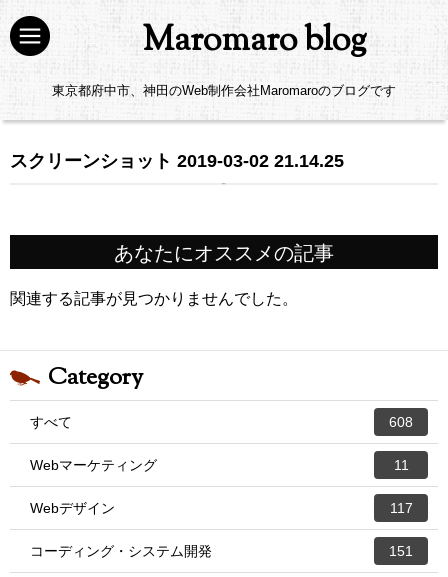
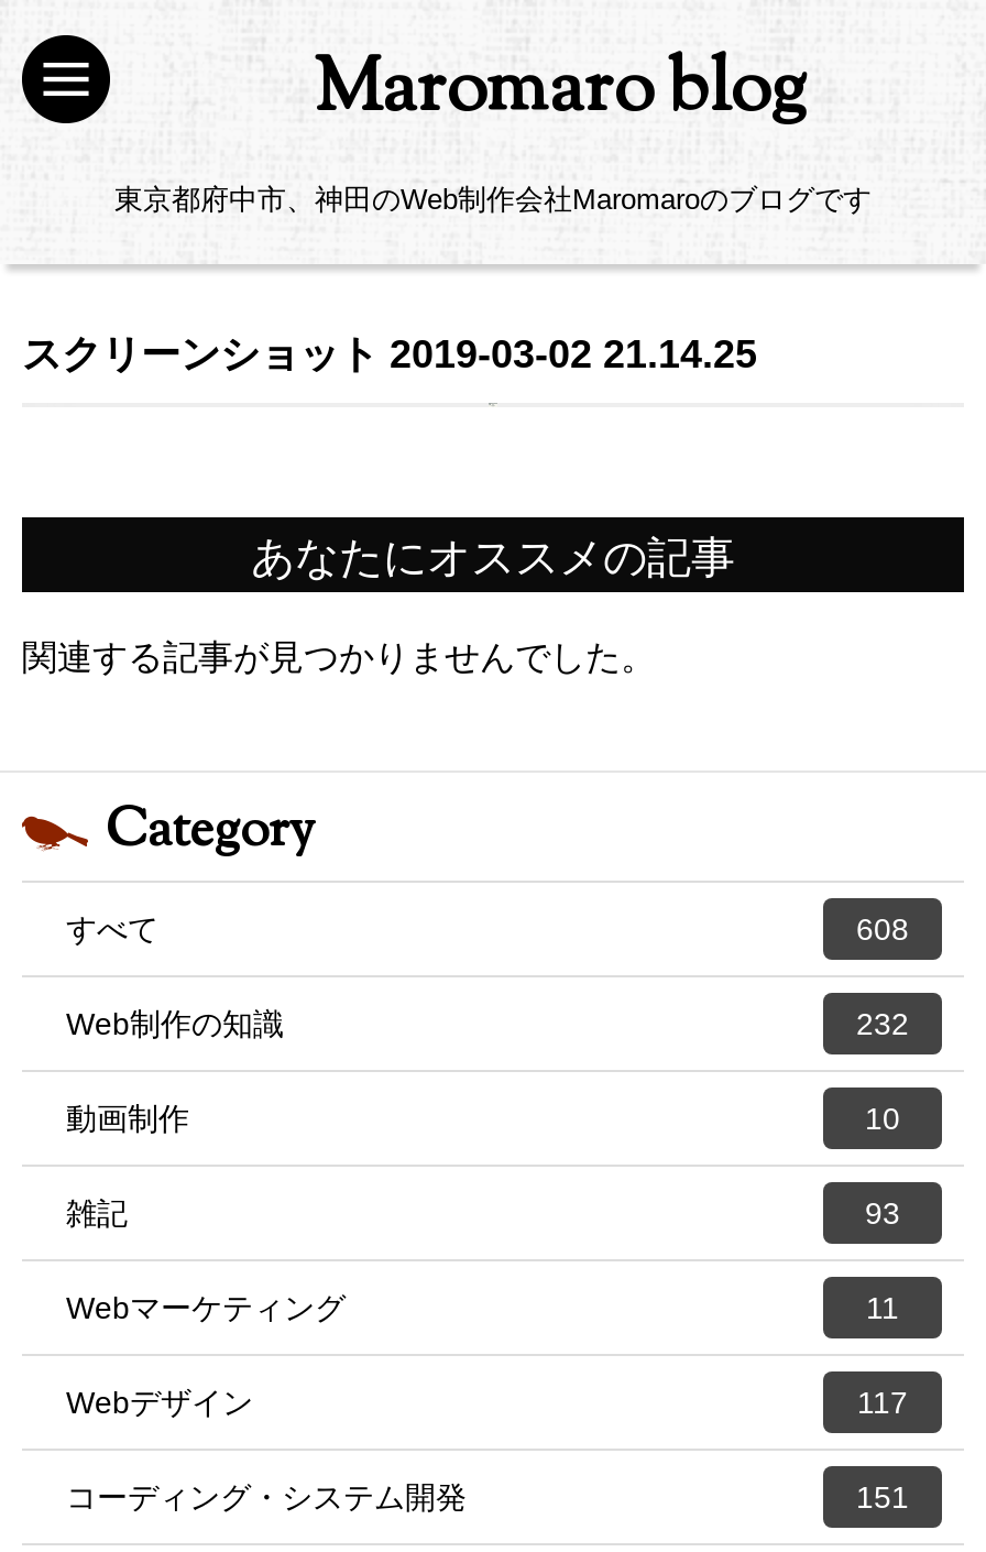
+ Web制作の知識
+ 232
+ 動画制作
+ 10
+ 雑記
+ 93
